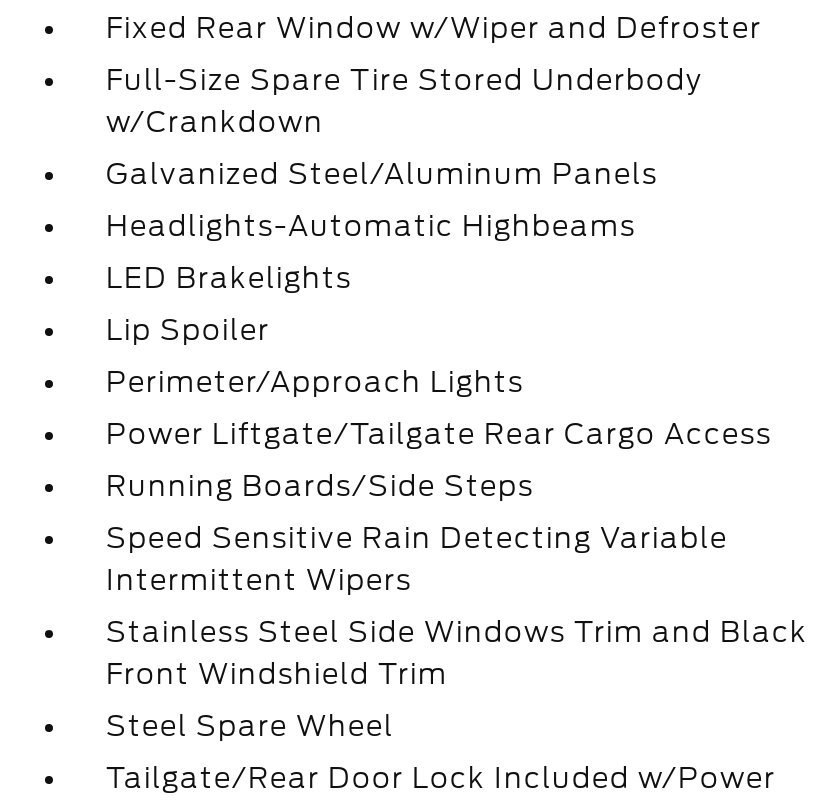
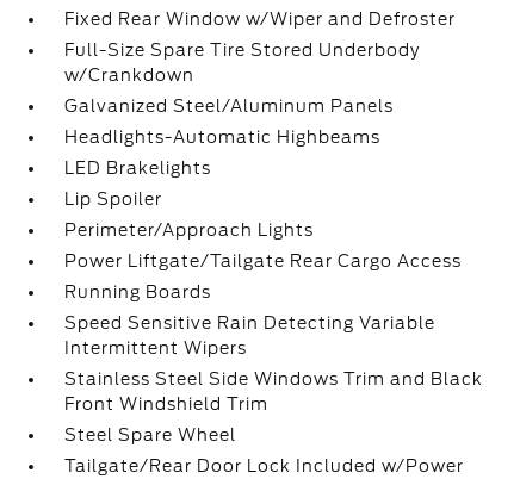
- Running Boards/Side Steps
+ Running Boards
